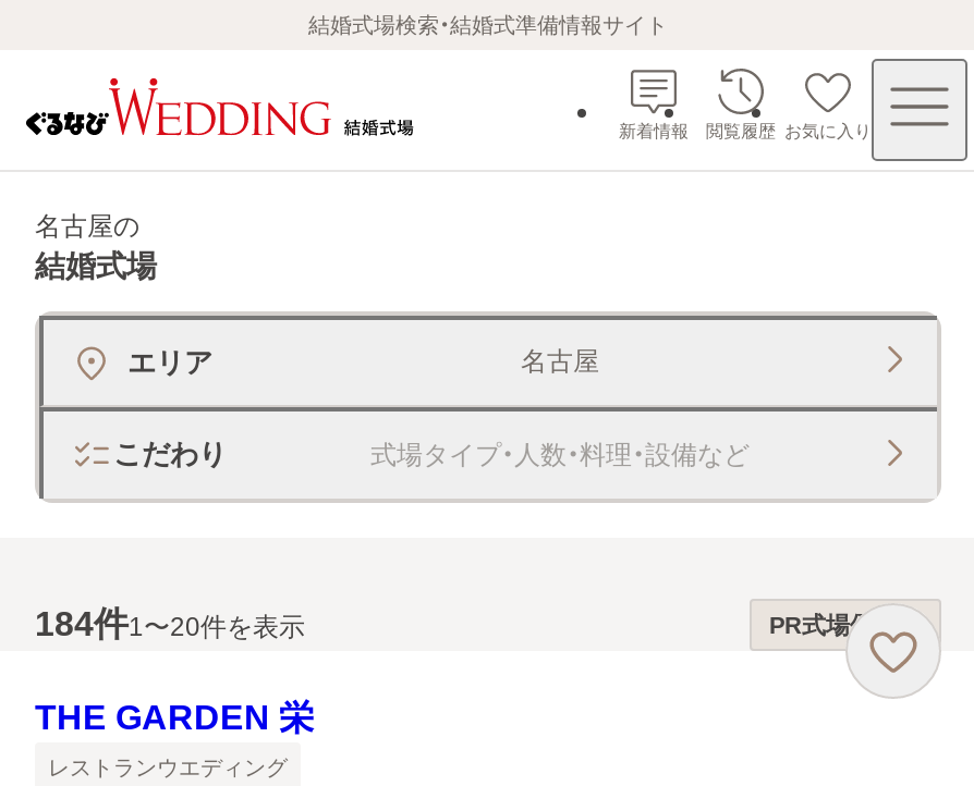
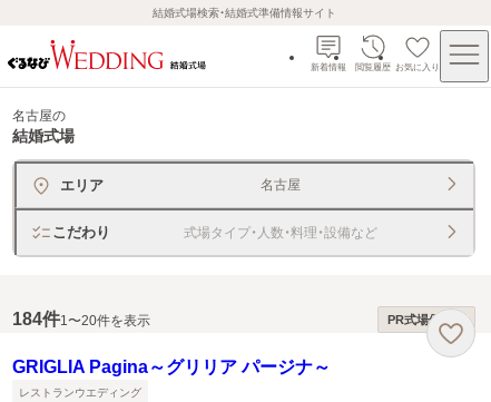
- THE GARDEN 栄
+ GRIGLIA Pagina～グリリア パージナ～
